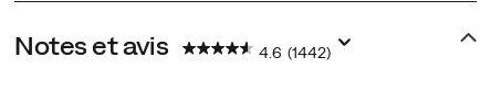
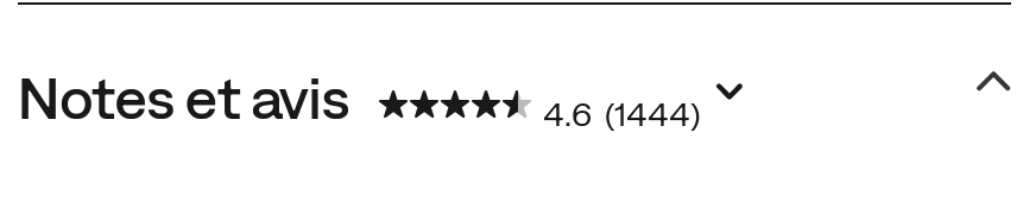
- 4.6 (1442)
+ 4.6 (1444)
